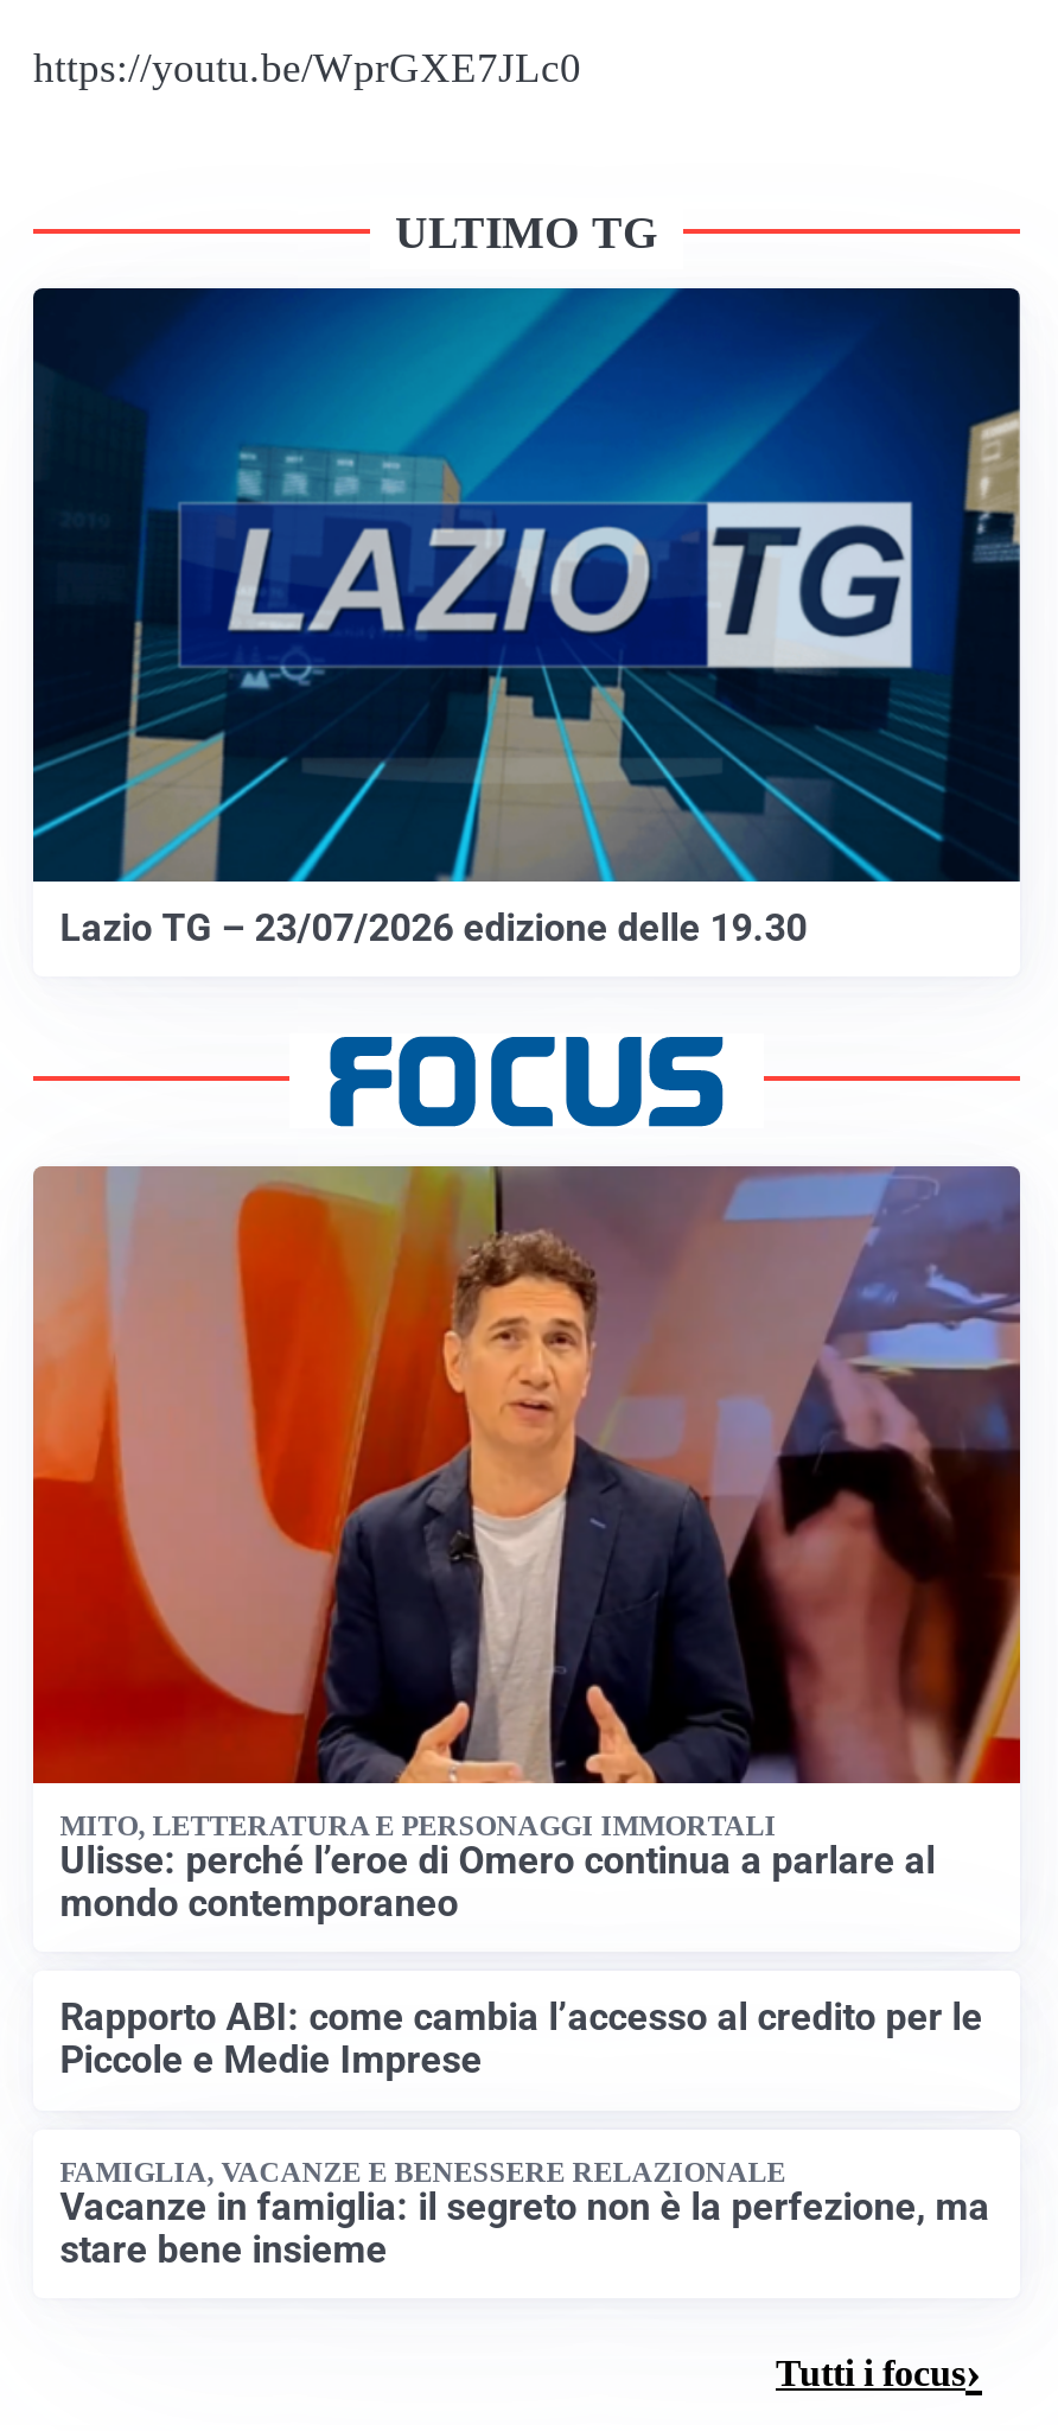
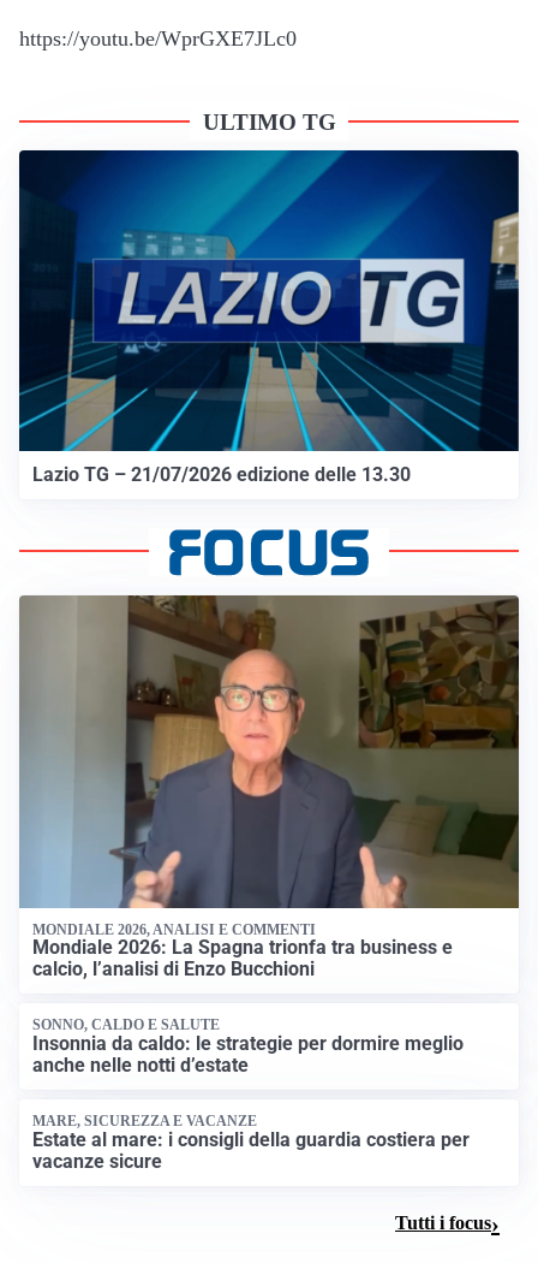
- Lazio TG – 23/07/2026 edizione delle 19.30
+ Lazio TG – 21/07/2026 edizione delle 13.30

- [image]
- MITO, LETTERATURA E PERSONAGGI IMMORTALI
- Ulisse: perché l’eroe di Omero continua a parlare al
- mondo contemporaneo
+ [image]
+ MONDIALE 2026, ANALISI E COMMENTI
+ Mondiale 2026: La Spagna trionfa tra business e
+ calcio, l’analisi di Enzo Bucchioni

- Rapporto ABI: come cambia l’accesso al credito per le
- Piccole e Medie Imprese
+ SONNO, CALDO E SALUTE
+ Insonnia da caldo: le strategie per dormire meglio
+ anche nelle notti d’estate

- FAMIGLIA, VACANZE E BENESSERE RELAZIONALE
- Vacanze in famiglia: il segreto non è la perfezione, ma
- stare bene insieme
+ MARE, SICUREZZA E VACANZE
+ Estate al mare: i consigli della guardia costiera per
+ vacanze sicure
